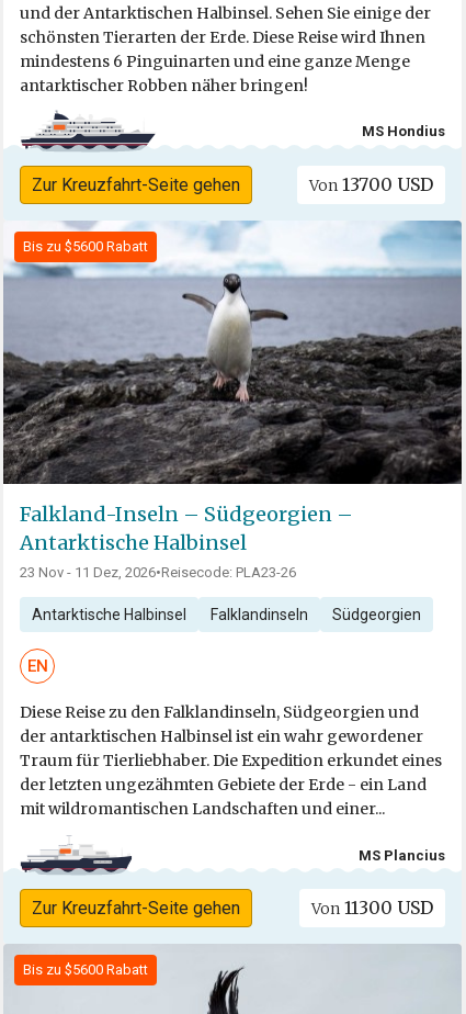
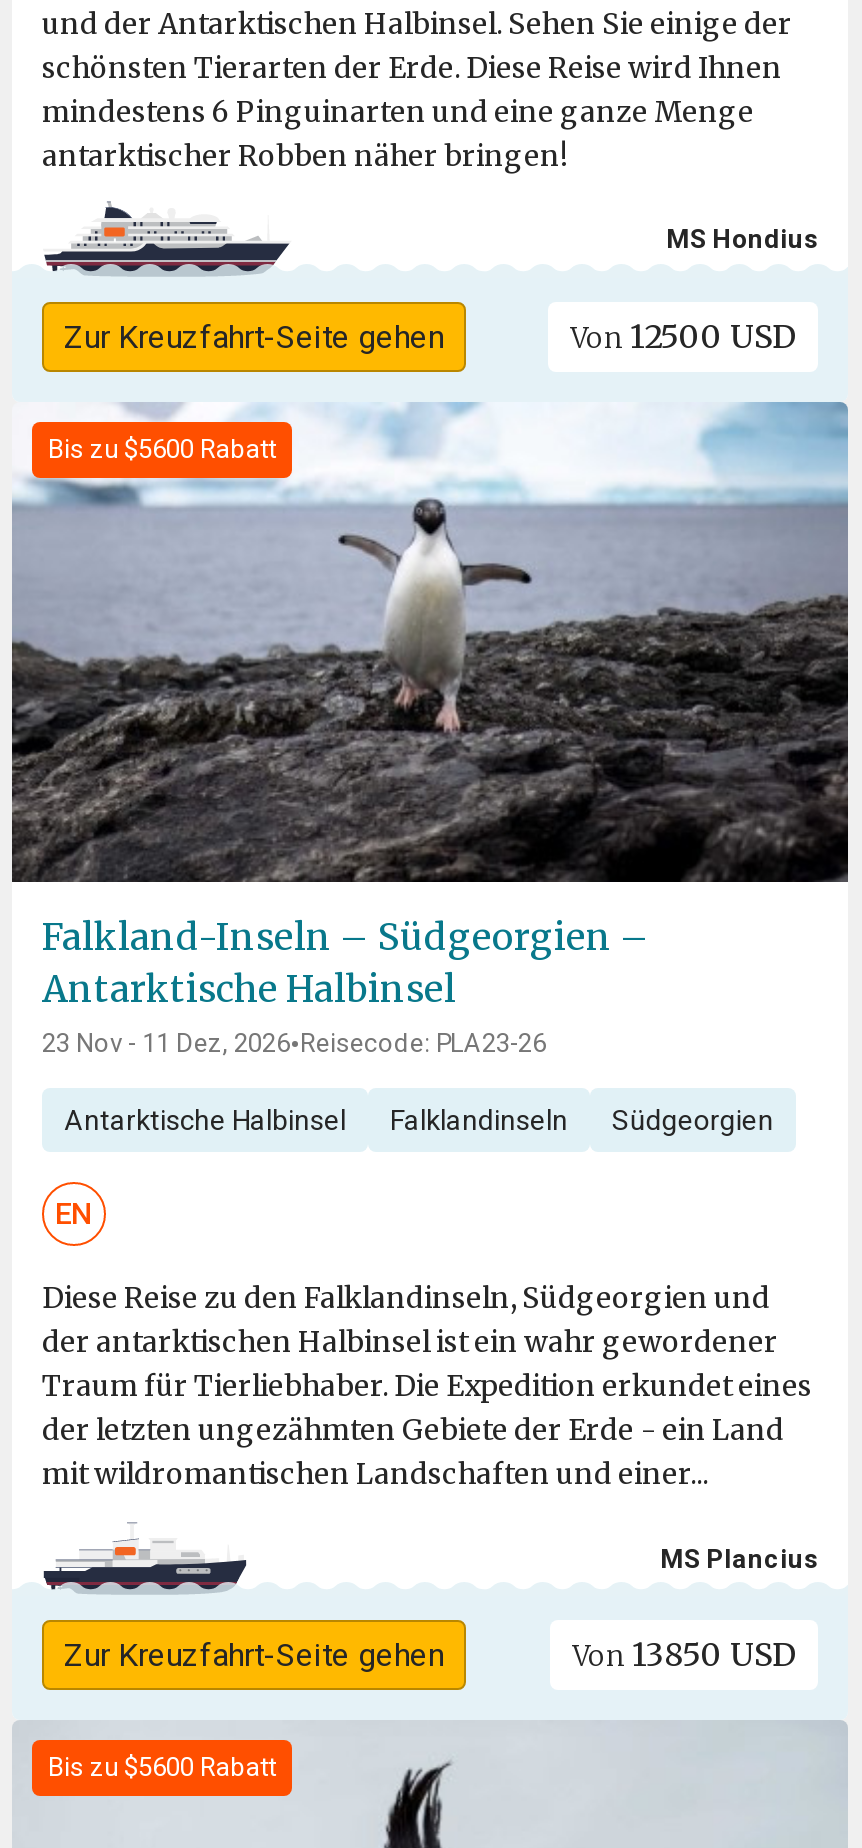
- Von 13700 USD
+ Von 12500 USD

- Von 11300 USD
+ Von 13850 USD
